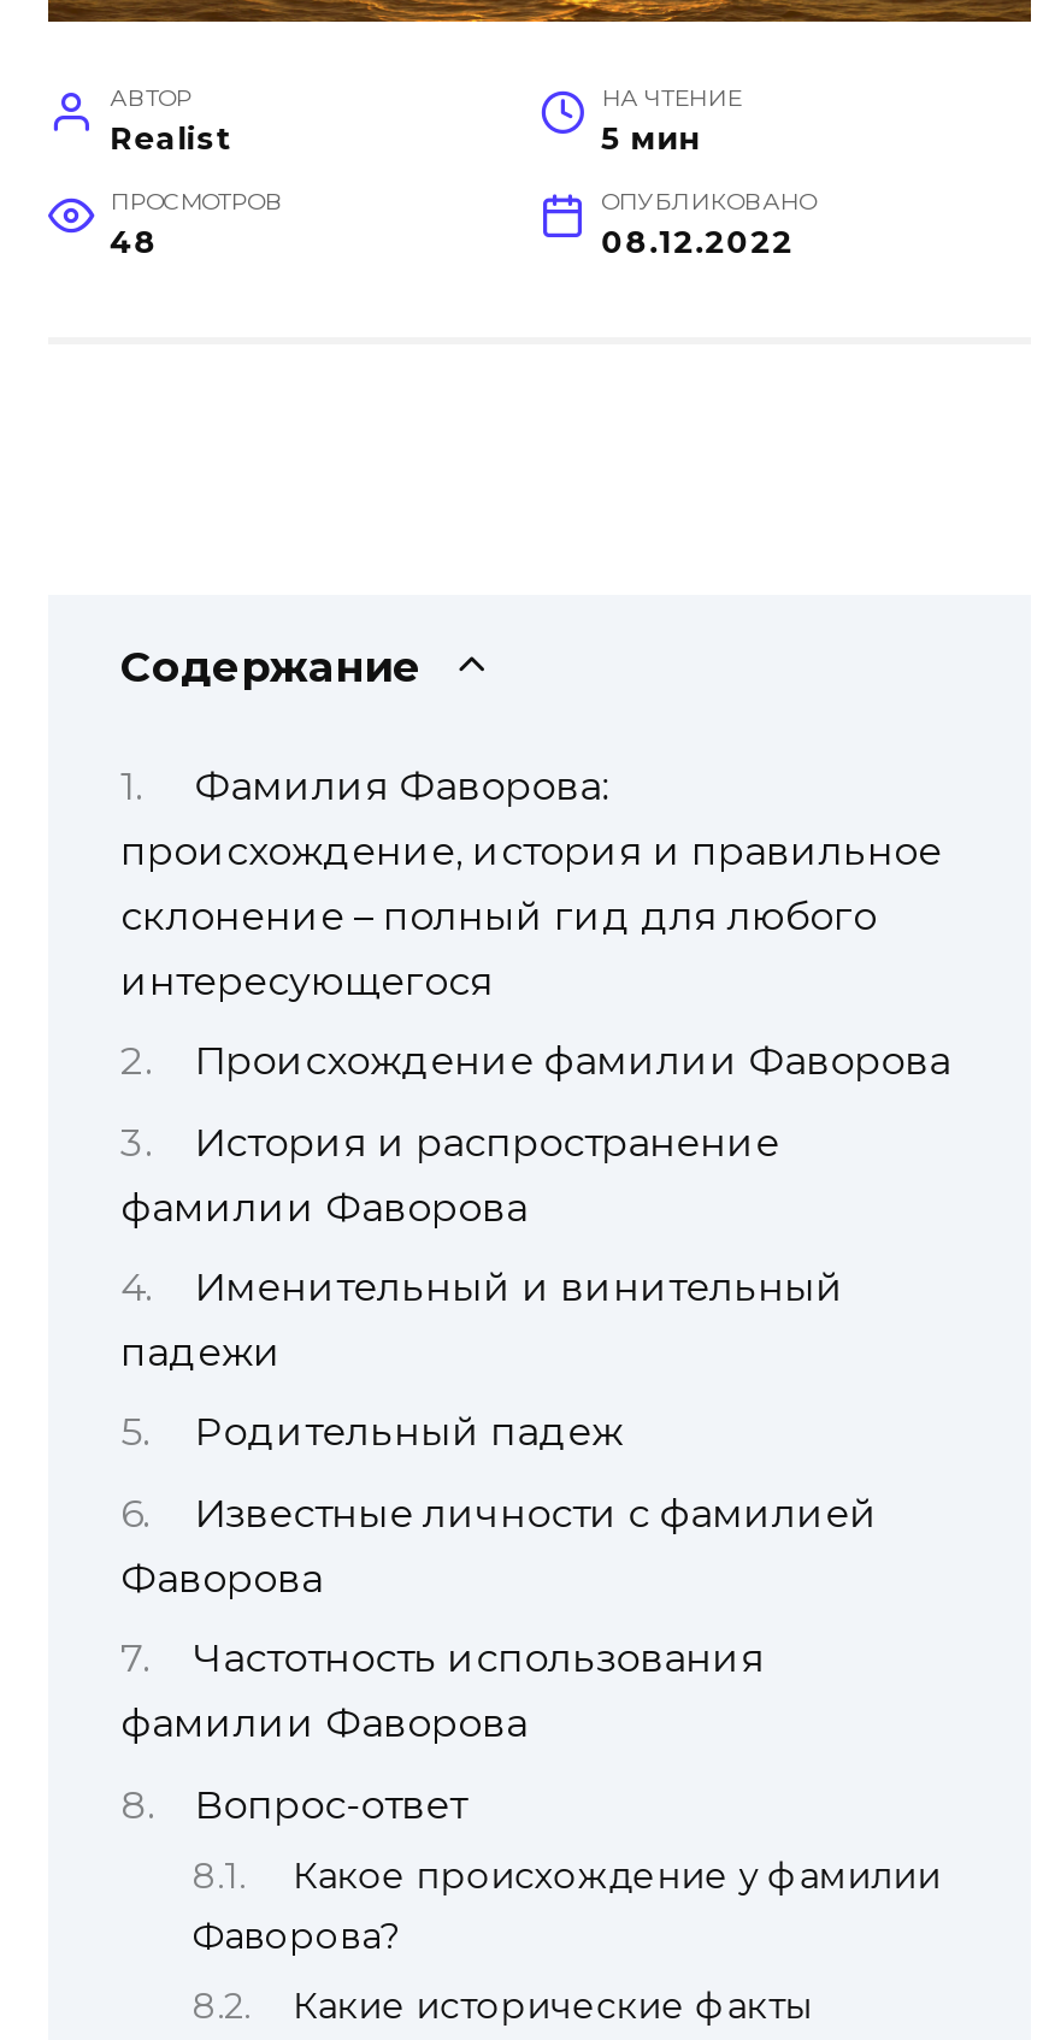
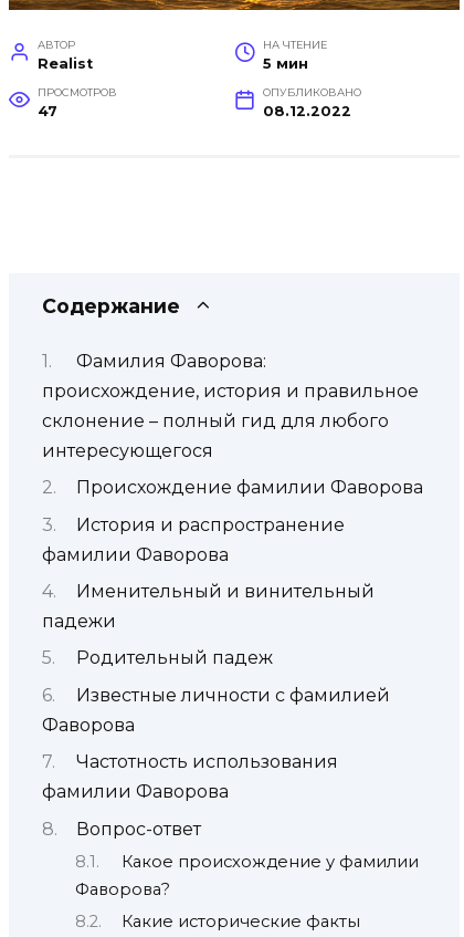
- 48
+ 47
